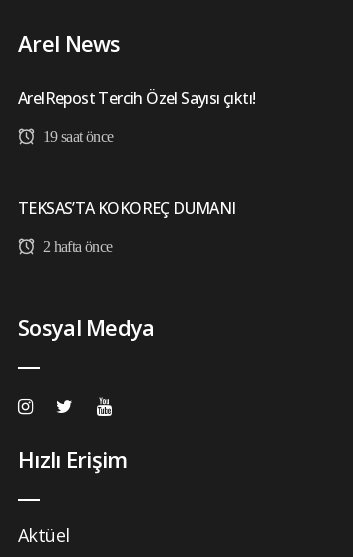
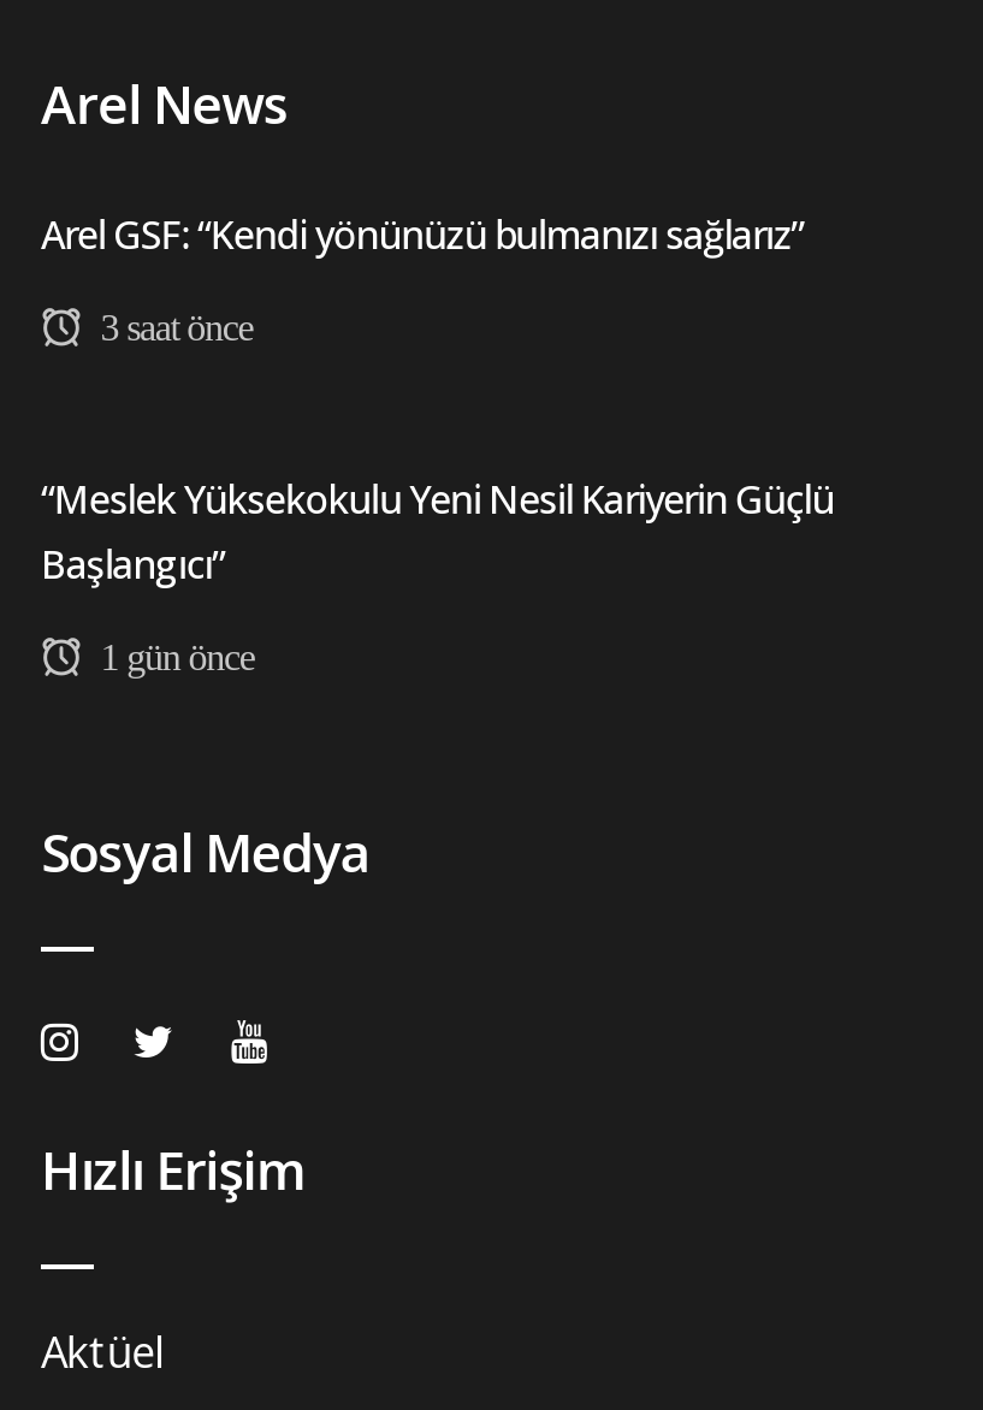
- ArelRepost Tercih Özel Sayısı çıktı!
+ Arel GSF: “Kendi yönünüzü bulmanızı sağlarız”

- 19 saat önce
+ 3 saat önce

- TEKSAS’TA KOKOREÇ DUMANI
+ “Meslek Yüksekokulu Yeni Nesil Kariyerin Güçlü
+ Başlangıcı”

- 2 hafta önce
+ 1 gün önce
